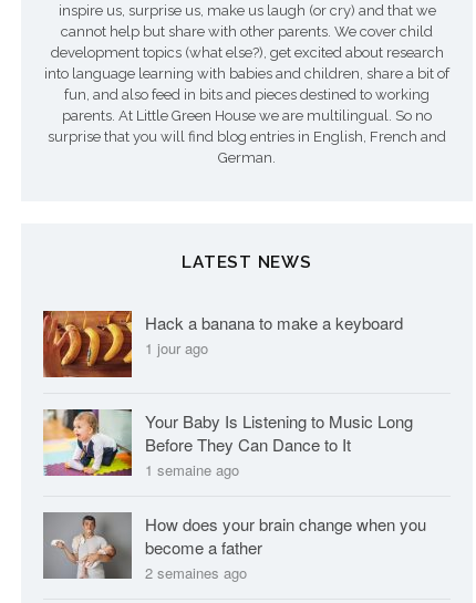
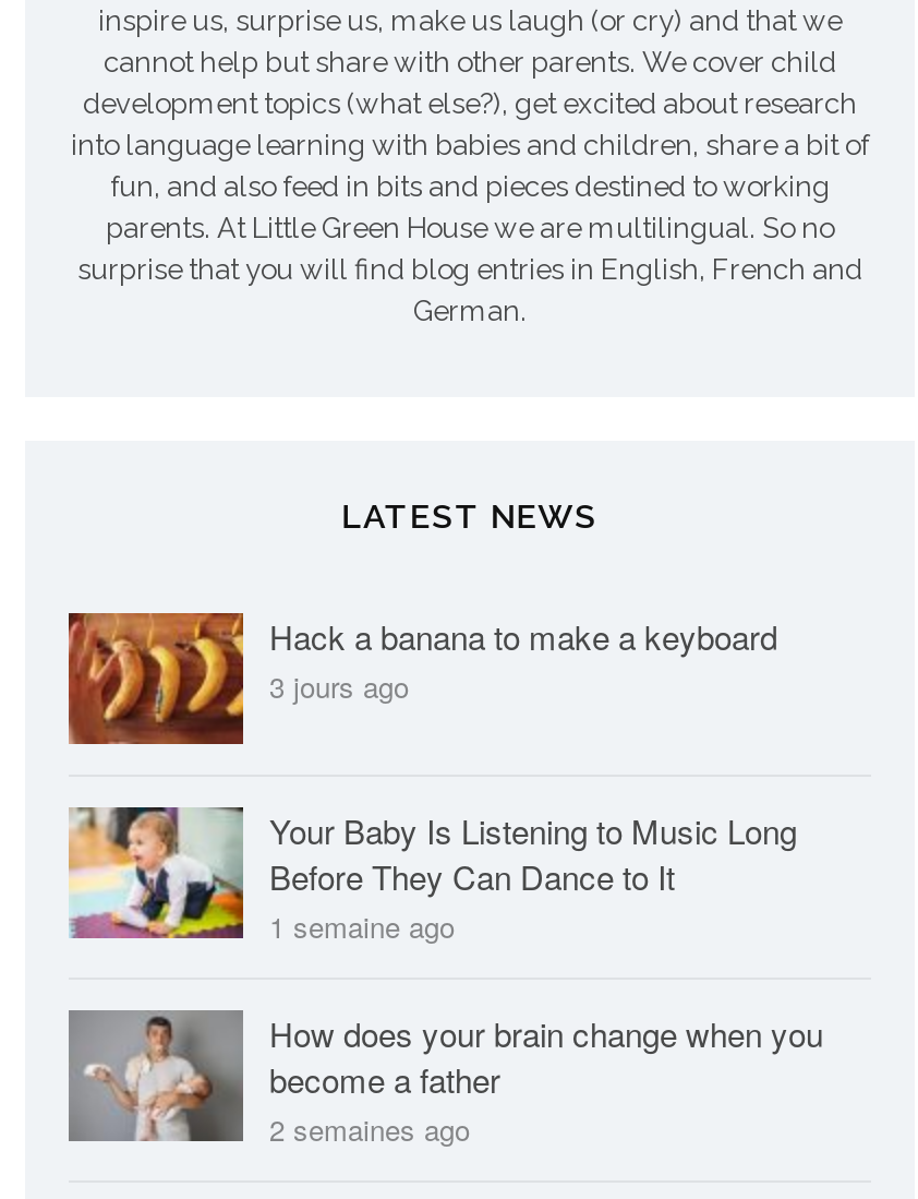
- 1 jour ago
+ 3 jours ago
